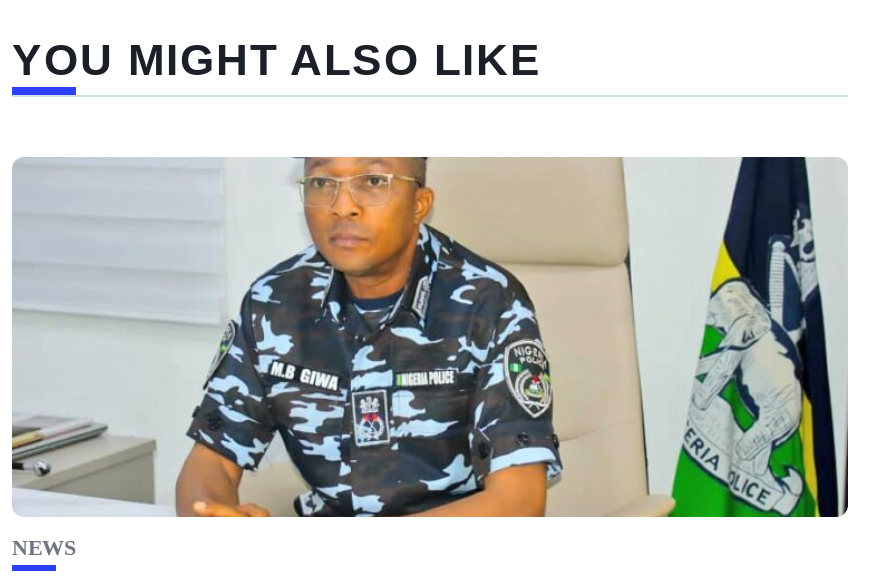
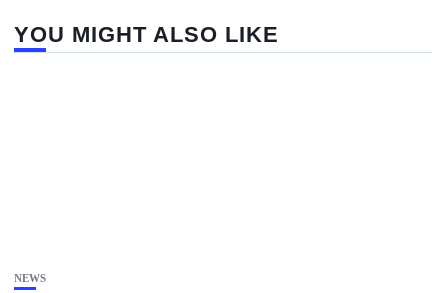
- [image]
